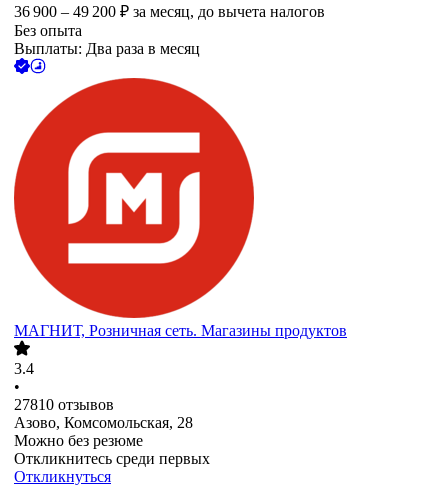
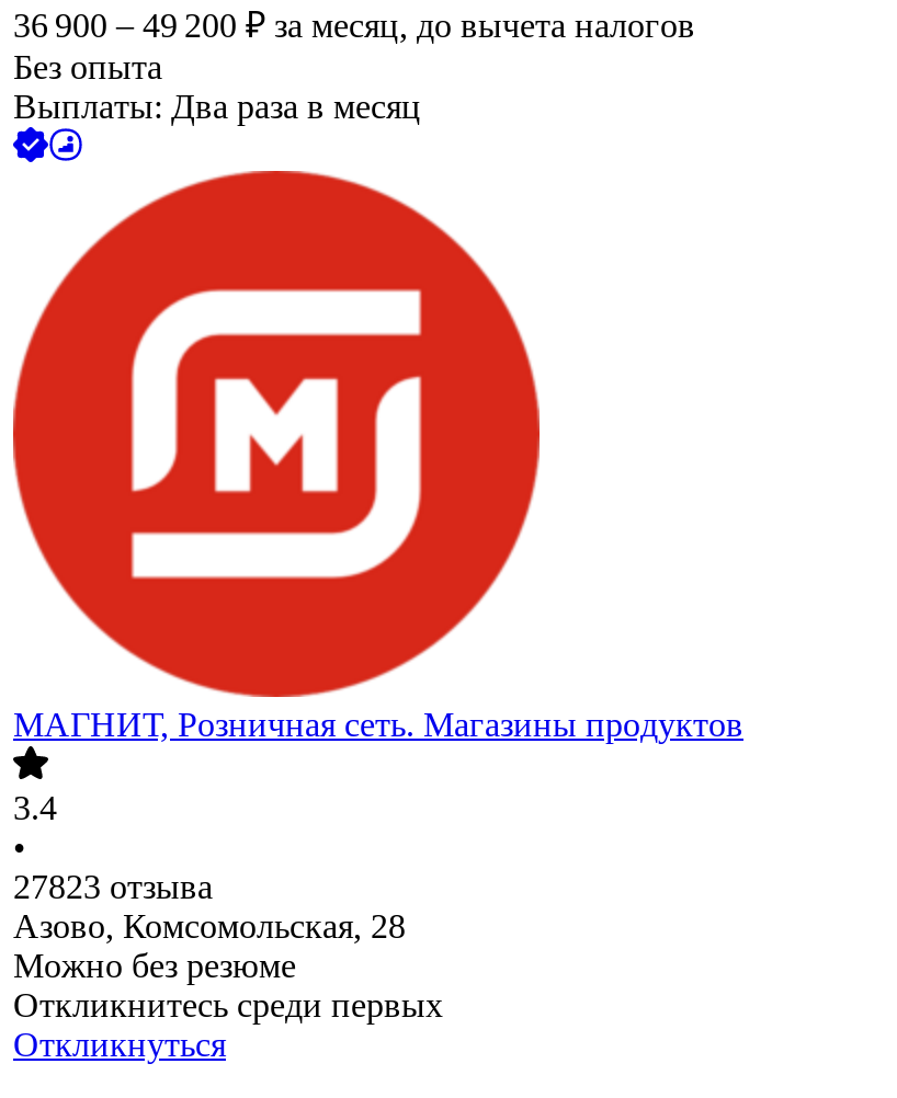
- 27810 отзывов
+ 27823 отзыва
